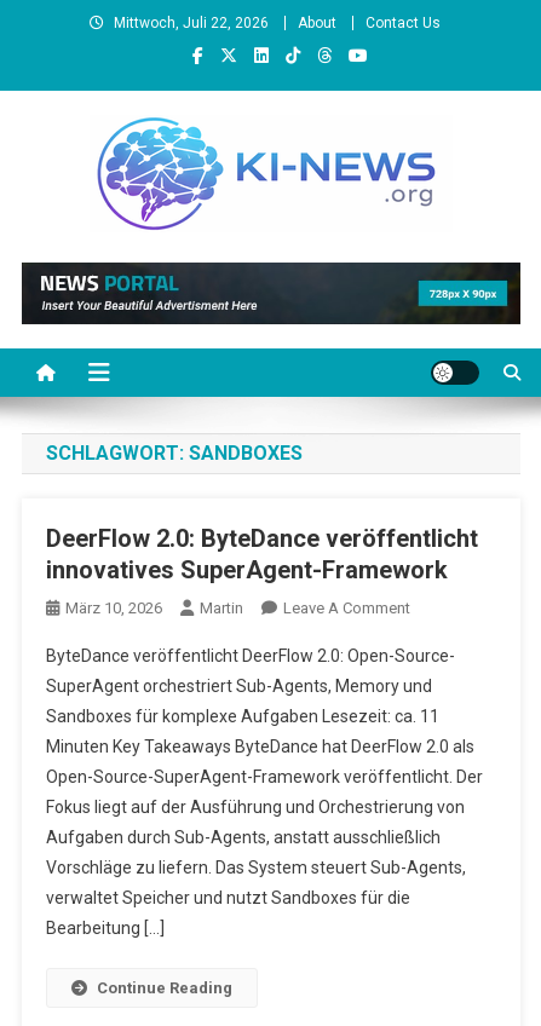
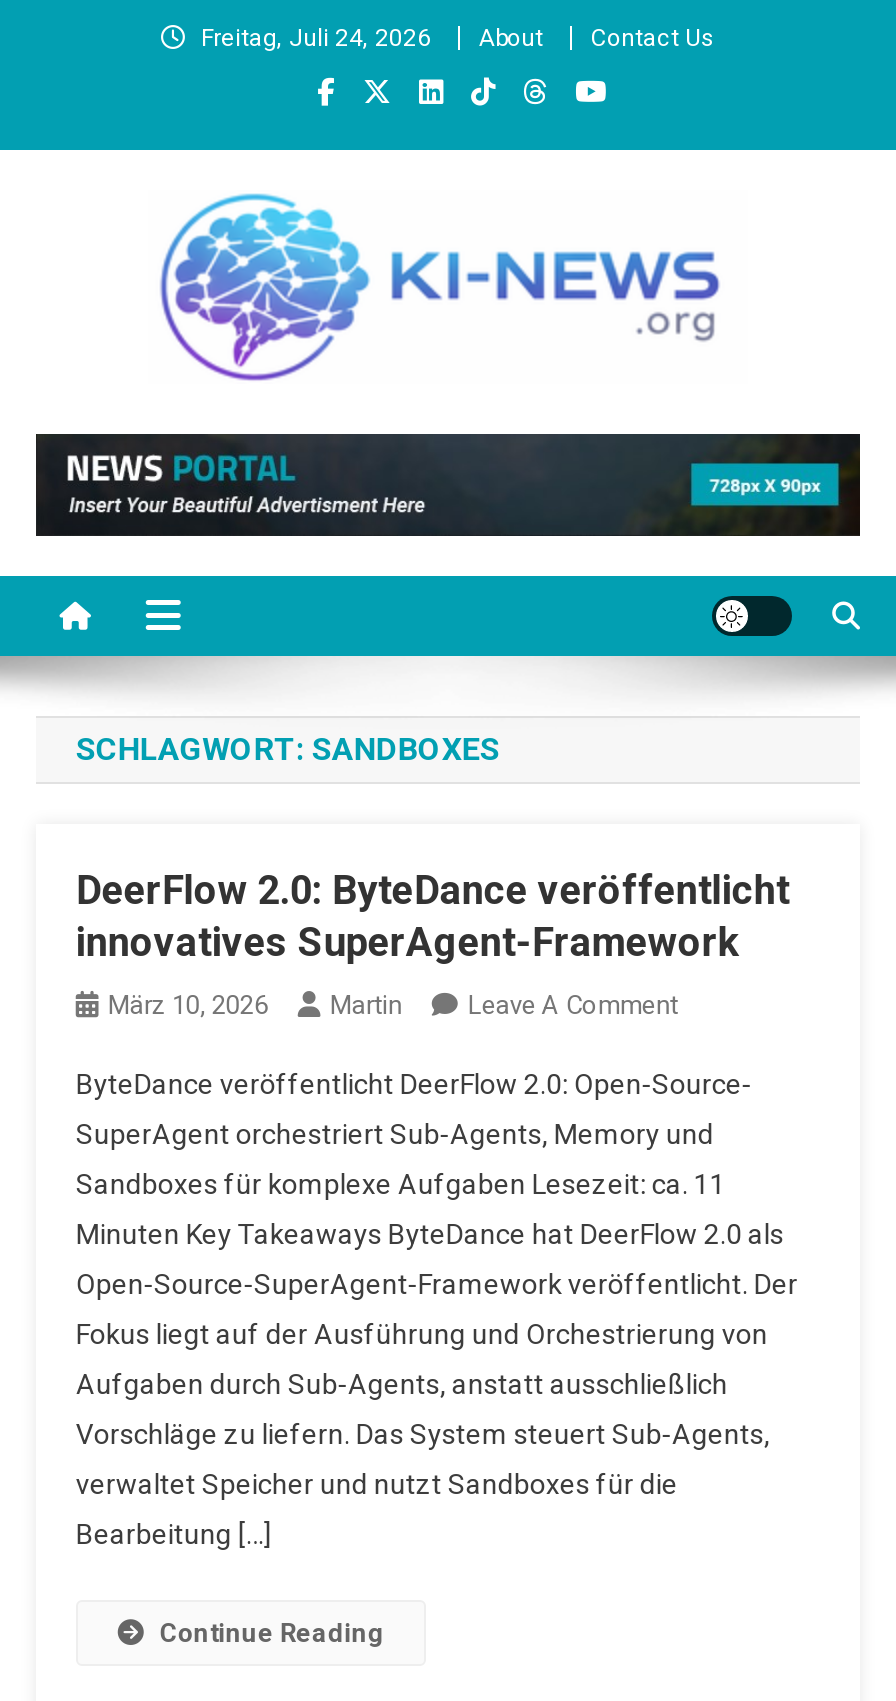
- Mittwoch, Juli 22, 2026
+ Freitag, Juli 24, 2026
